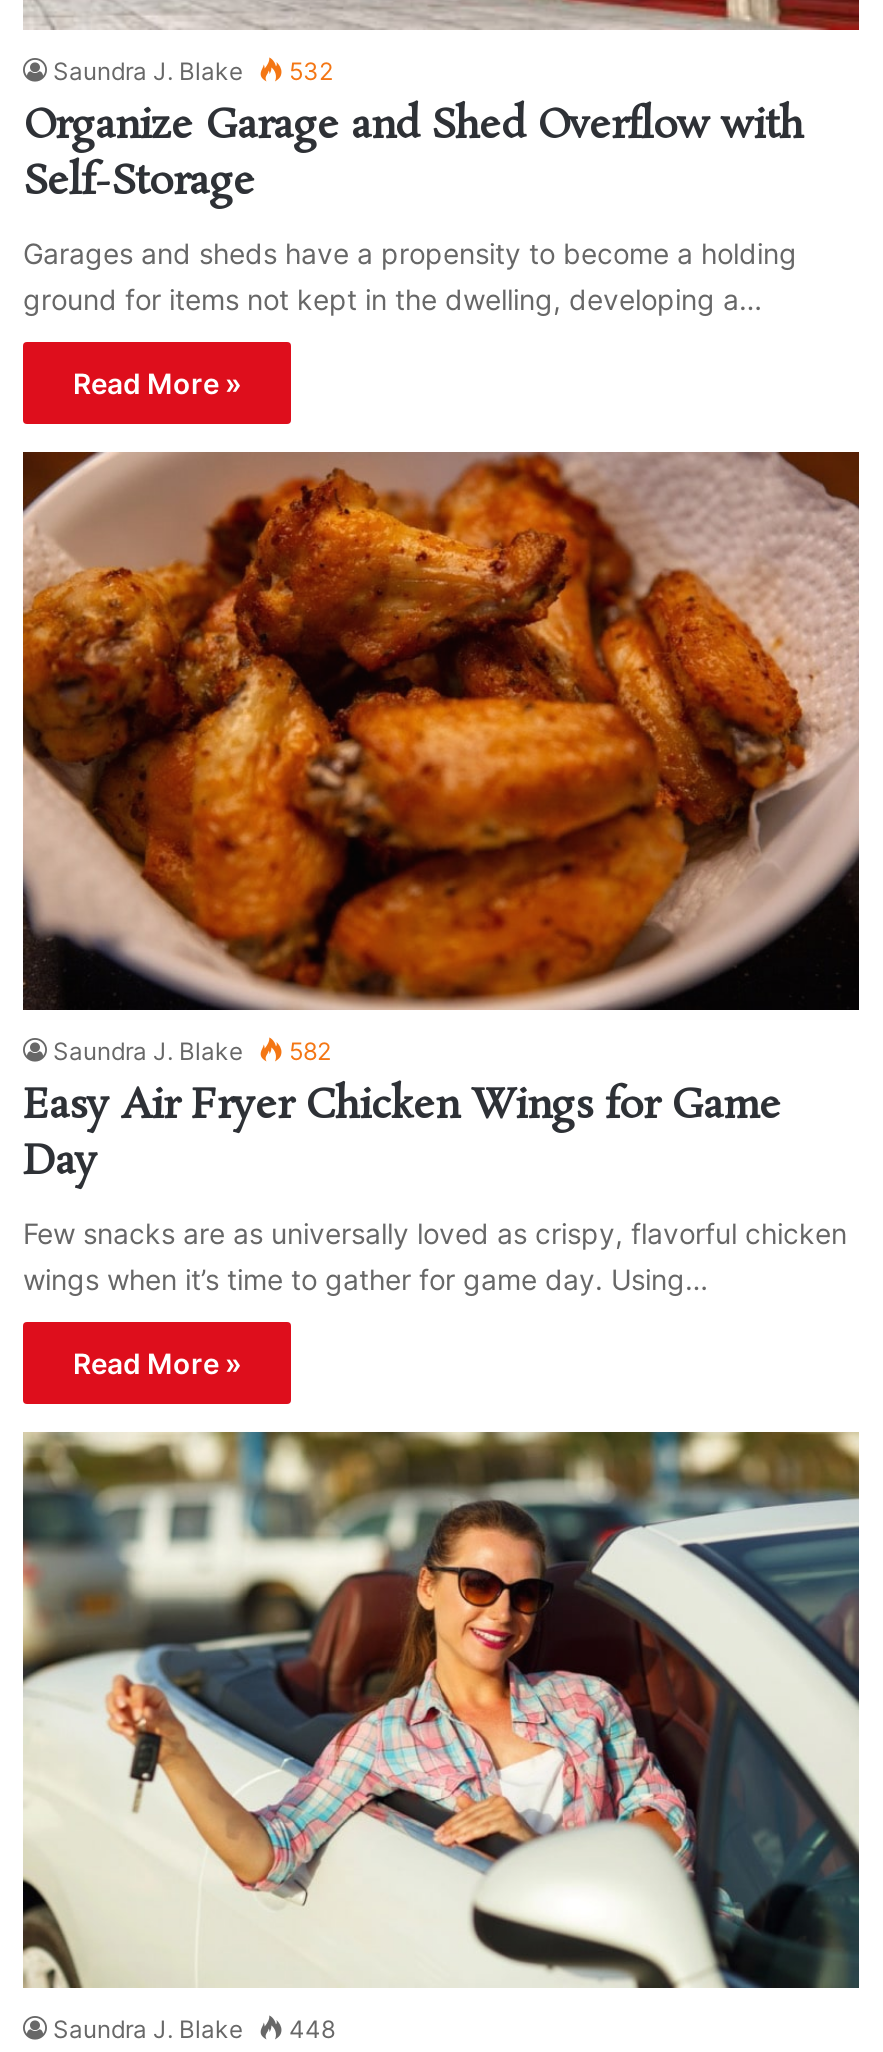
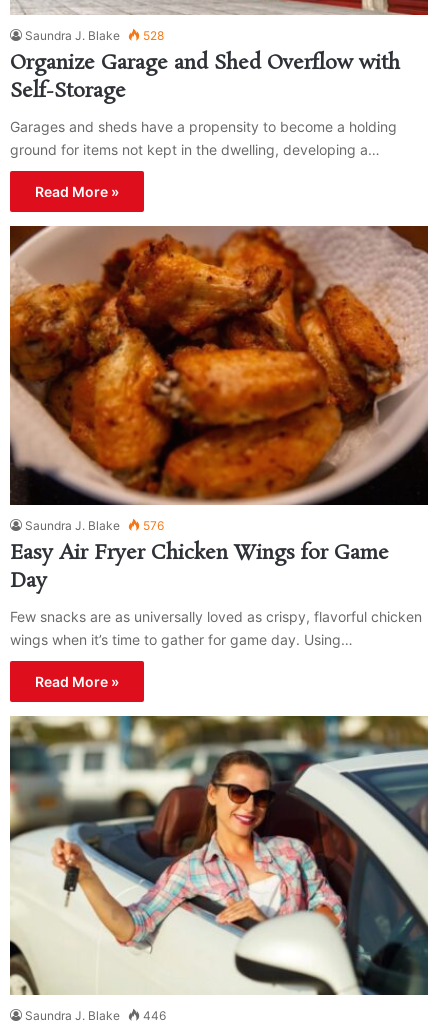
- Saundra J. Blake 532
+ Saundra J. Blake 528

- Saundra J. Blake 582
+ Saundra J. Blake 576

- Saundra J. Blake 448
+ Saundra J. Blake 446
